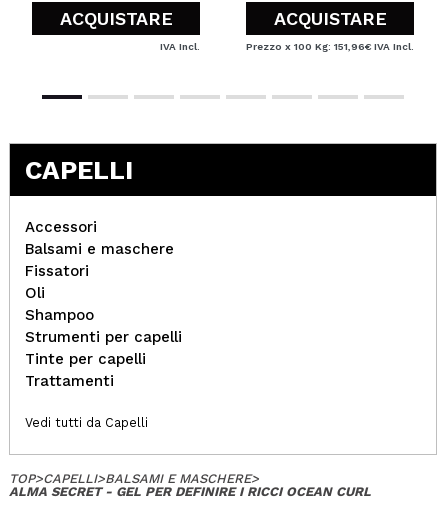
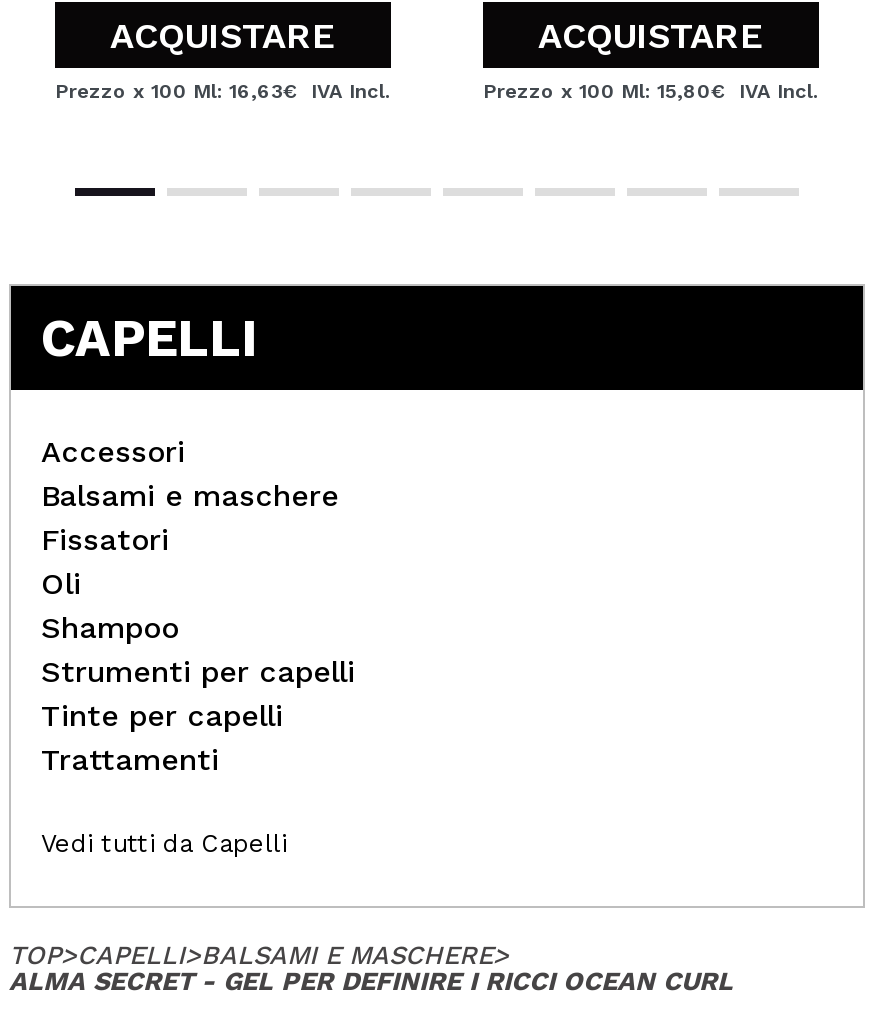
- Prezzo x 100 Kg: 151,96€ IVA Incl.
+ Prezzo x 100 Ml: 15,80€
+ IVA Incl.

+ Prezzo x 100 Ml: 16,63€
